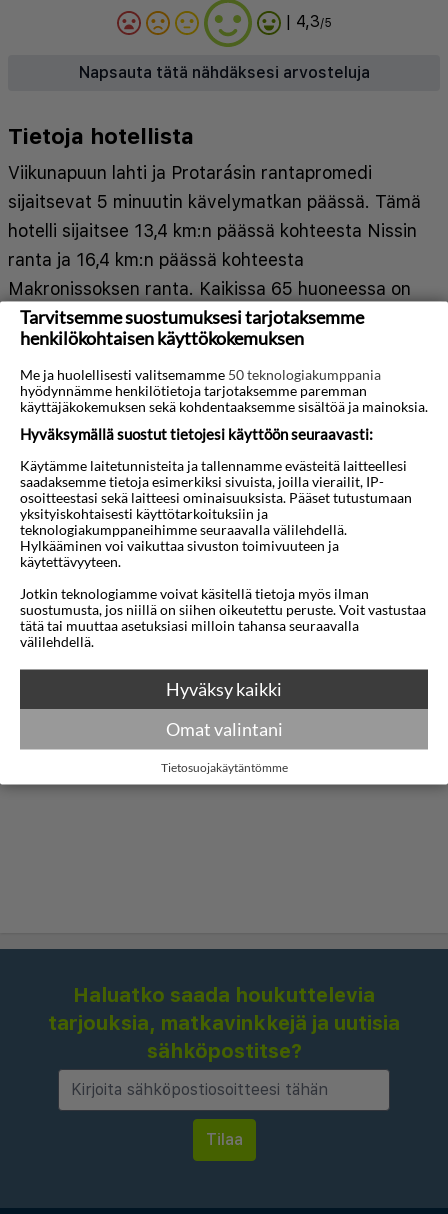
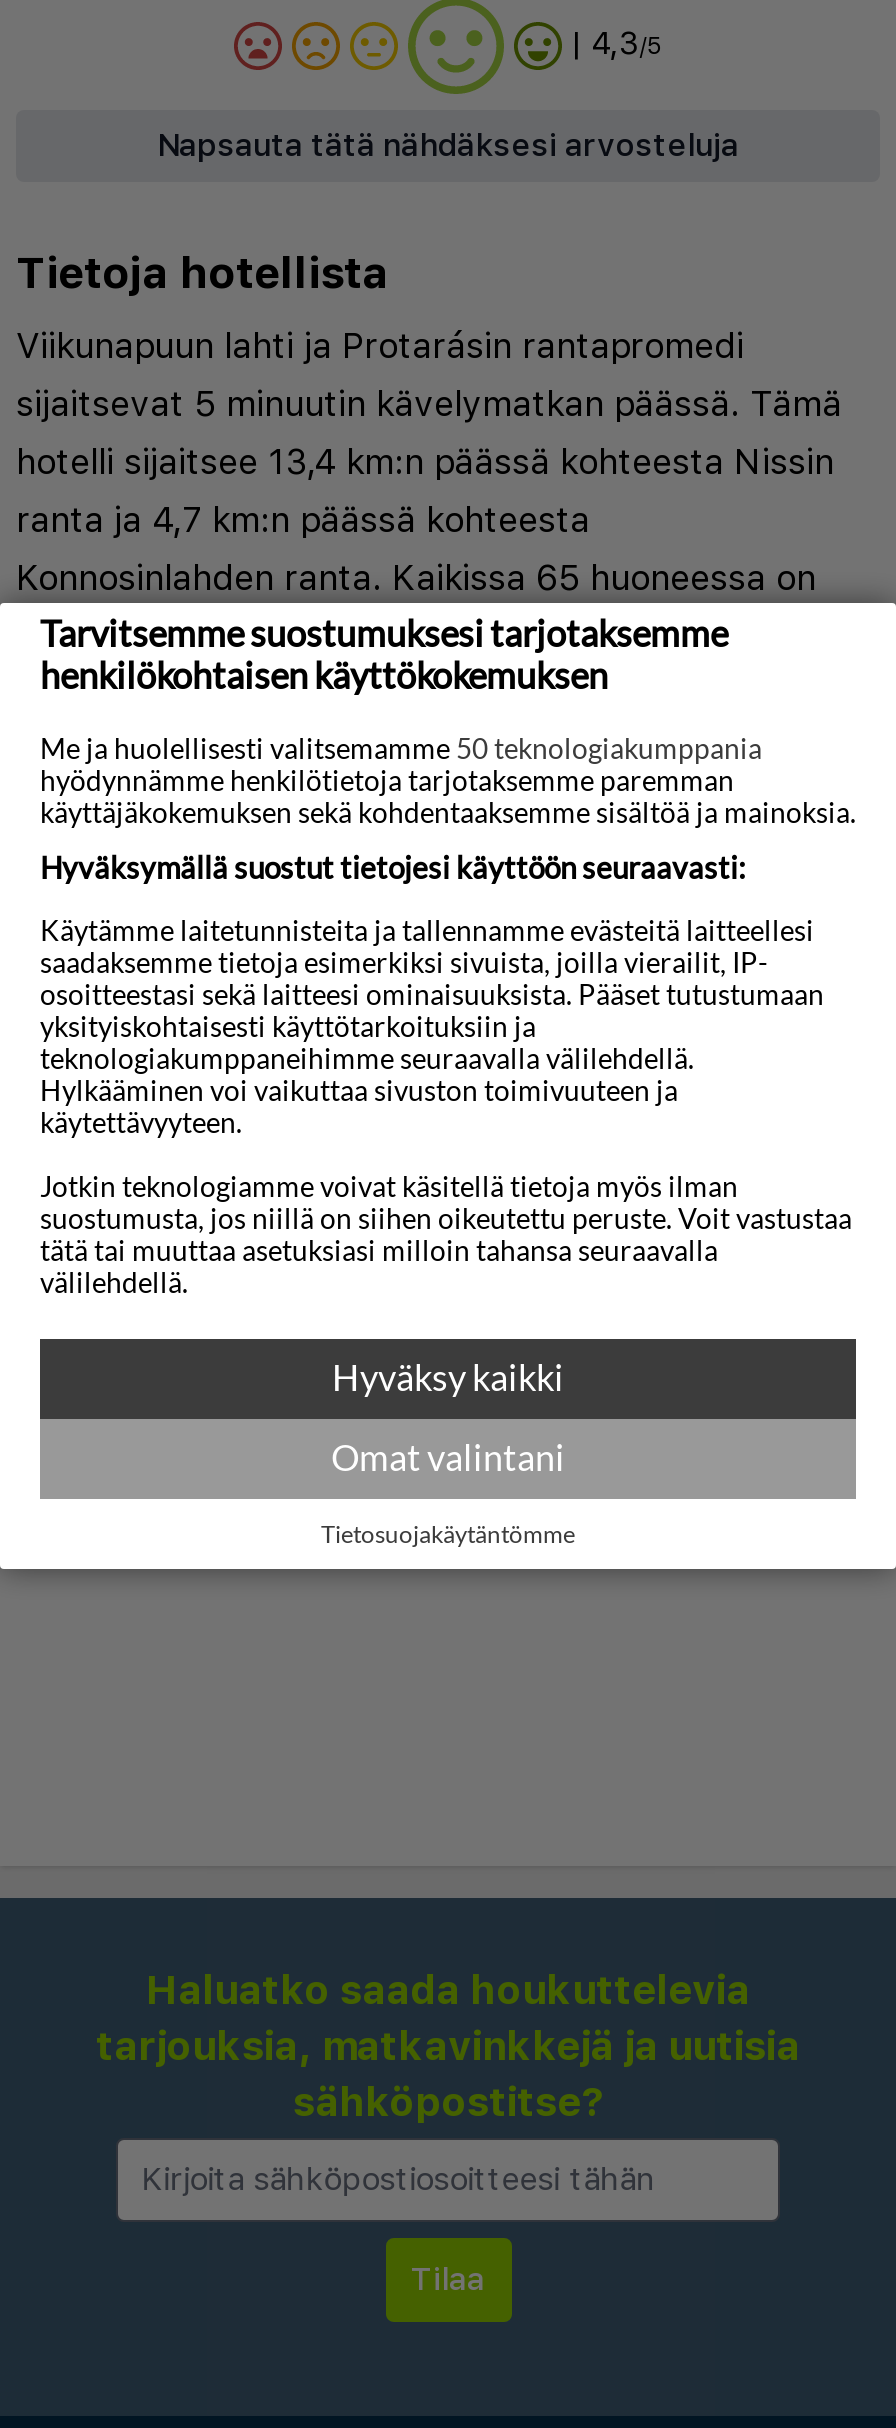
- ranta ja 16,4 km:n päässä kohteesta
+ ranta ja 4,7 km:n päässä kohteesta

- Makronissoksen ranta. Kaikissa 65 huoneessa on
+ Konnosinlahden ranta. Kaikissa 65 huoneessa on
